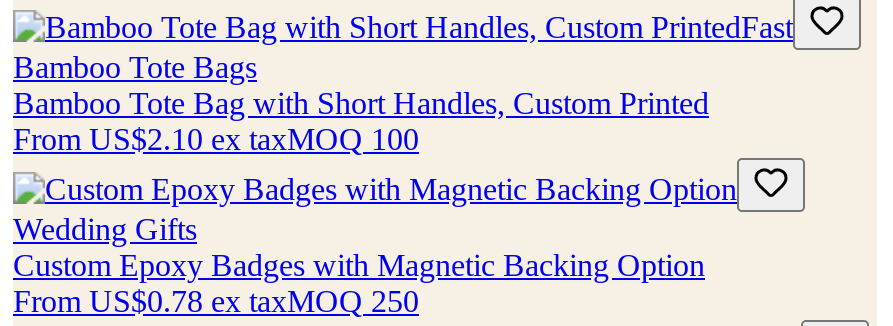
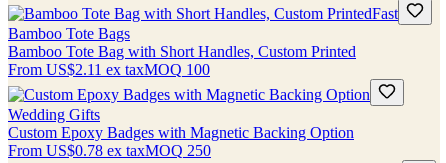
- From US$2.10 ex taxMOQ 100
+ From US$2.11 ex taxMOQ 100
